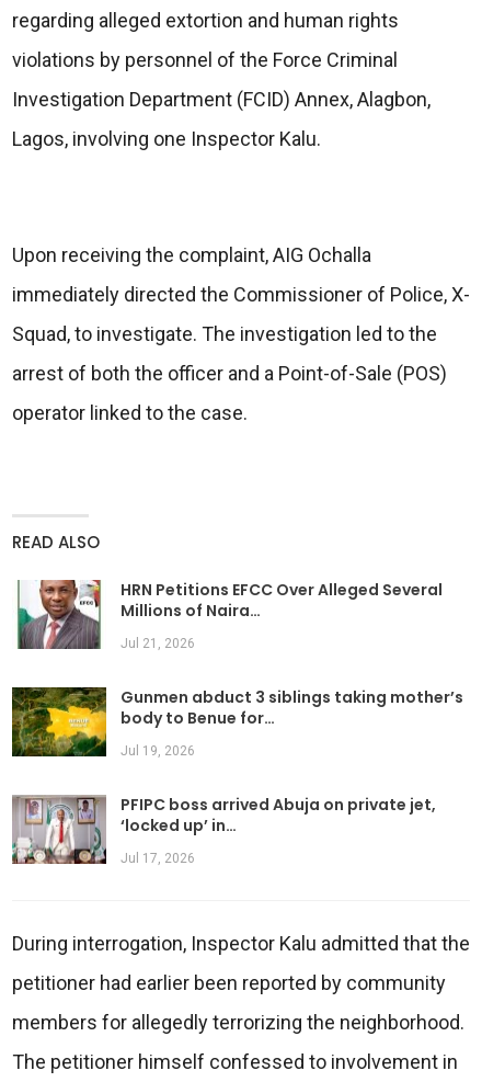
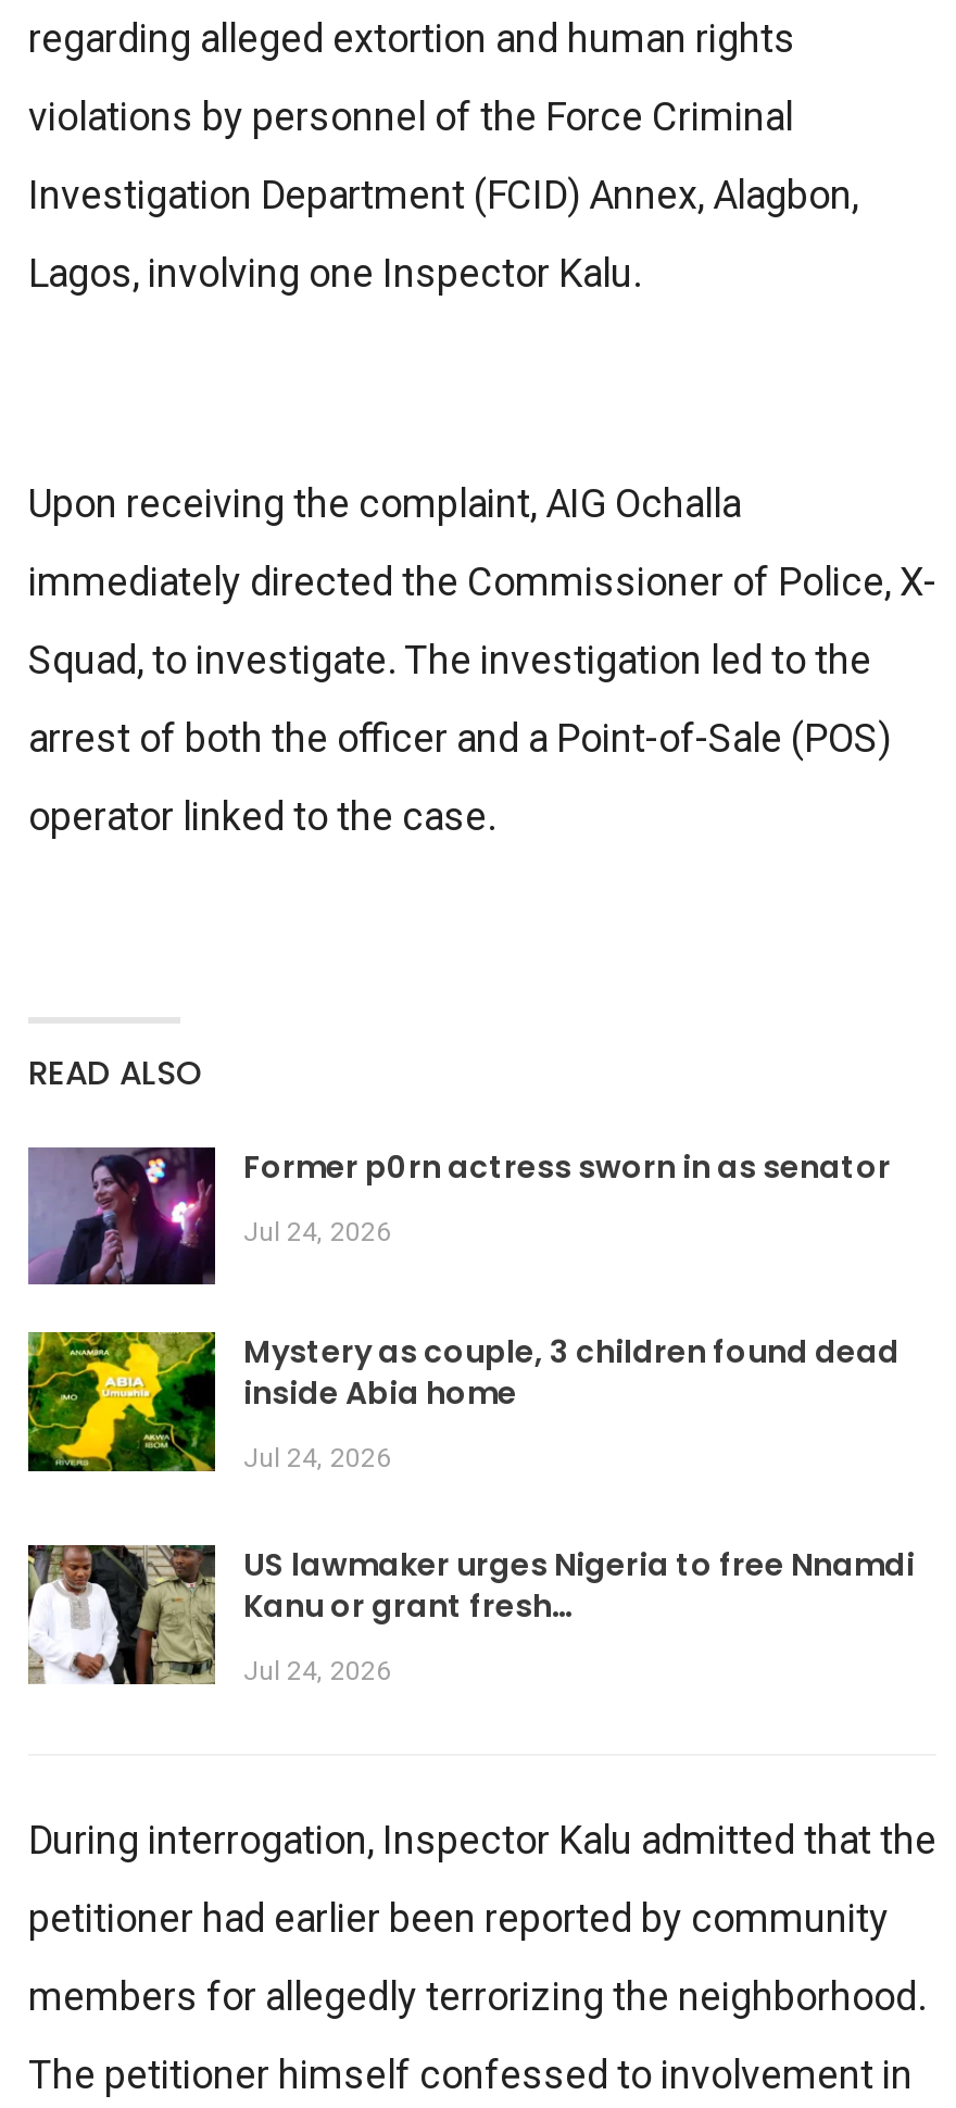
- [image]
- HRN Petitions EFCC Over Alleged Several
- Millions of Naira…
+ [image]
+ Former p0rn actress sworn in as senator

- Jul 21, 2026
+ Jul 24, 2026

- [image]
- Gunmen abduct 3 siblings taking mother’s
- body to Benue for…
+ [image]
+ Mystery as couple, 3 children found dead
+ inside Abia home

- Jul 19, 2026
+ Jul 24, 2026

- [image]
- PFIPC boss arrived Abuja on private jet,
- ‘locked up’ in…
+ [image]
+ US lawmaker urges Nigeria to free Nnamdi
+ Kanu or grant fresh…

- Jul 17, 2026
+ Jul 24, 2026
